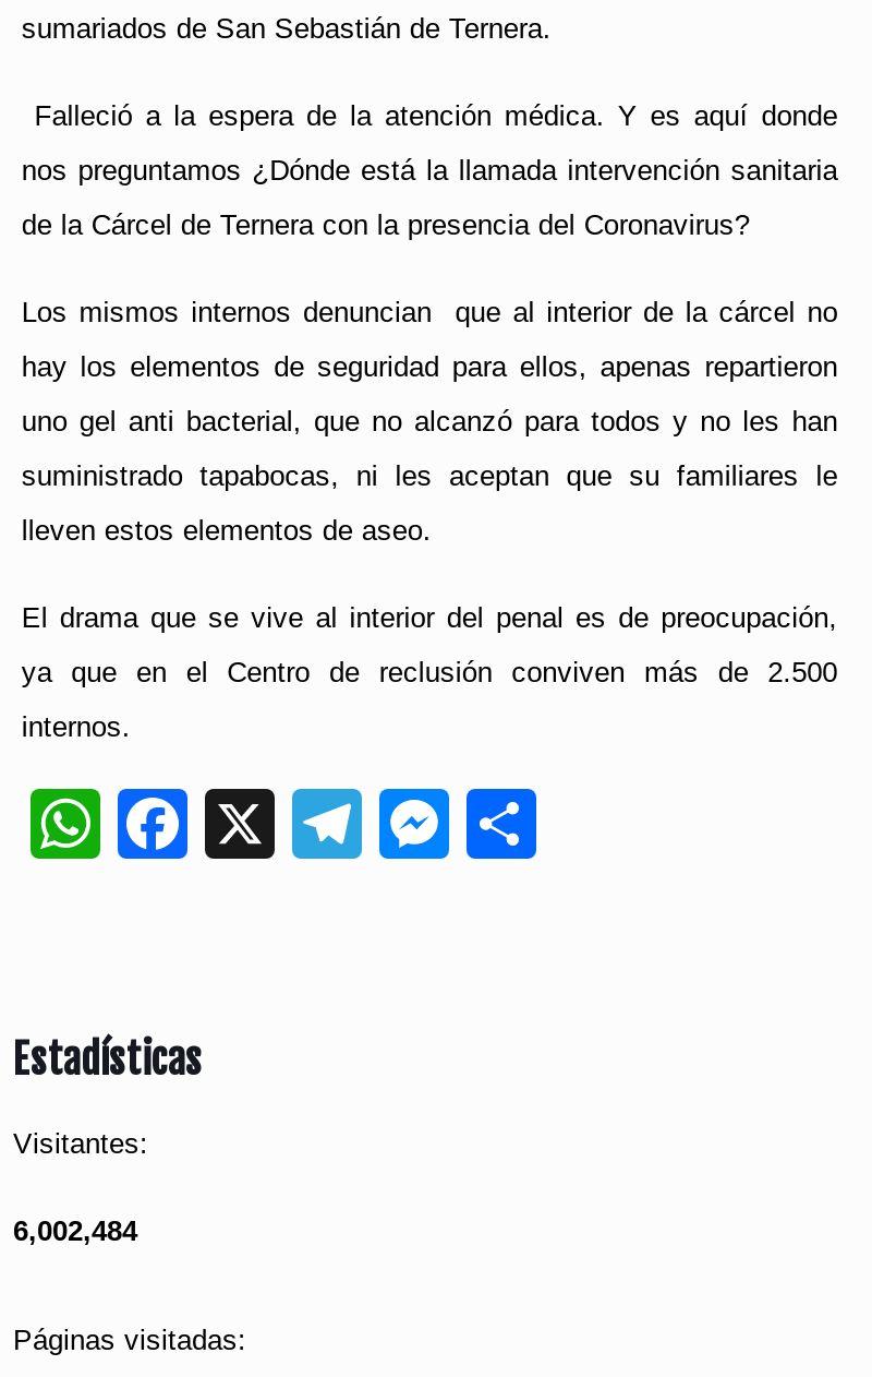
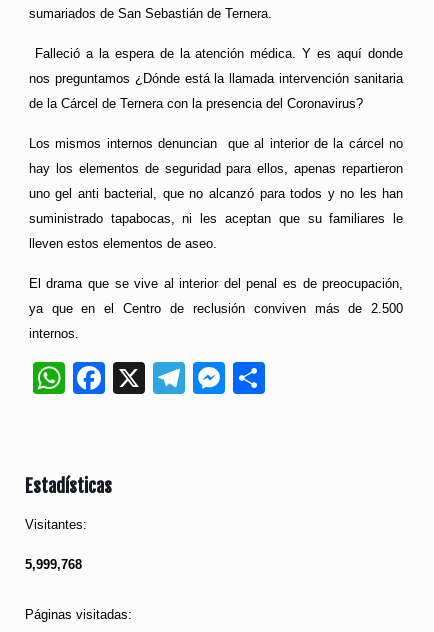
- 6,002,484
+ 5,999,768
